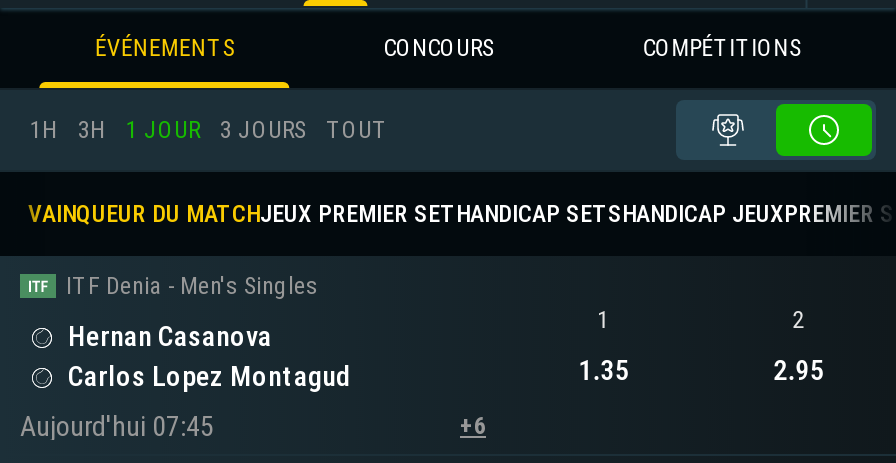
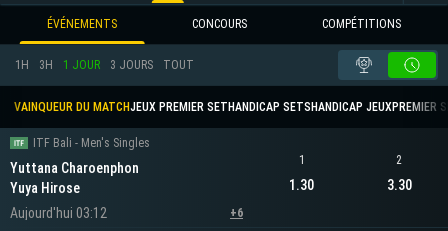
- ITF Denia - Men's Singles
+ ITF Bali - Men's Singles

- Hernan Casanova
- Carlos Lopez Montagud
+ Yuttana Charoenphon
+ Yuya Hirose

- 1.35
+ 1.30

- 2.95
+ 3.30

- Aujourd'hui 07:45
+ Aujourd'hui 03:12
